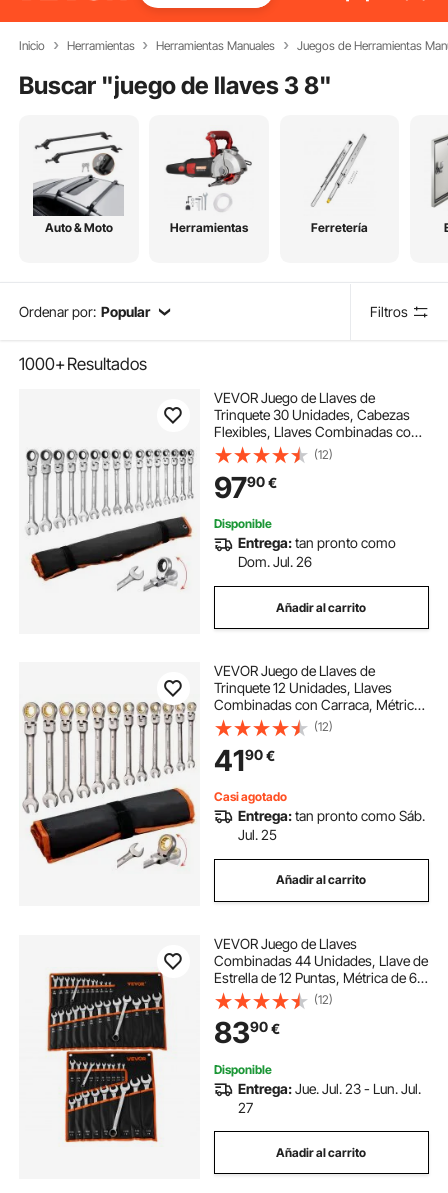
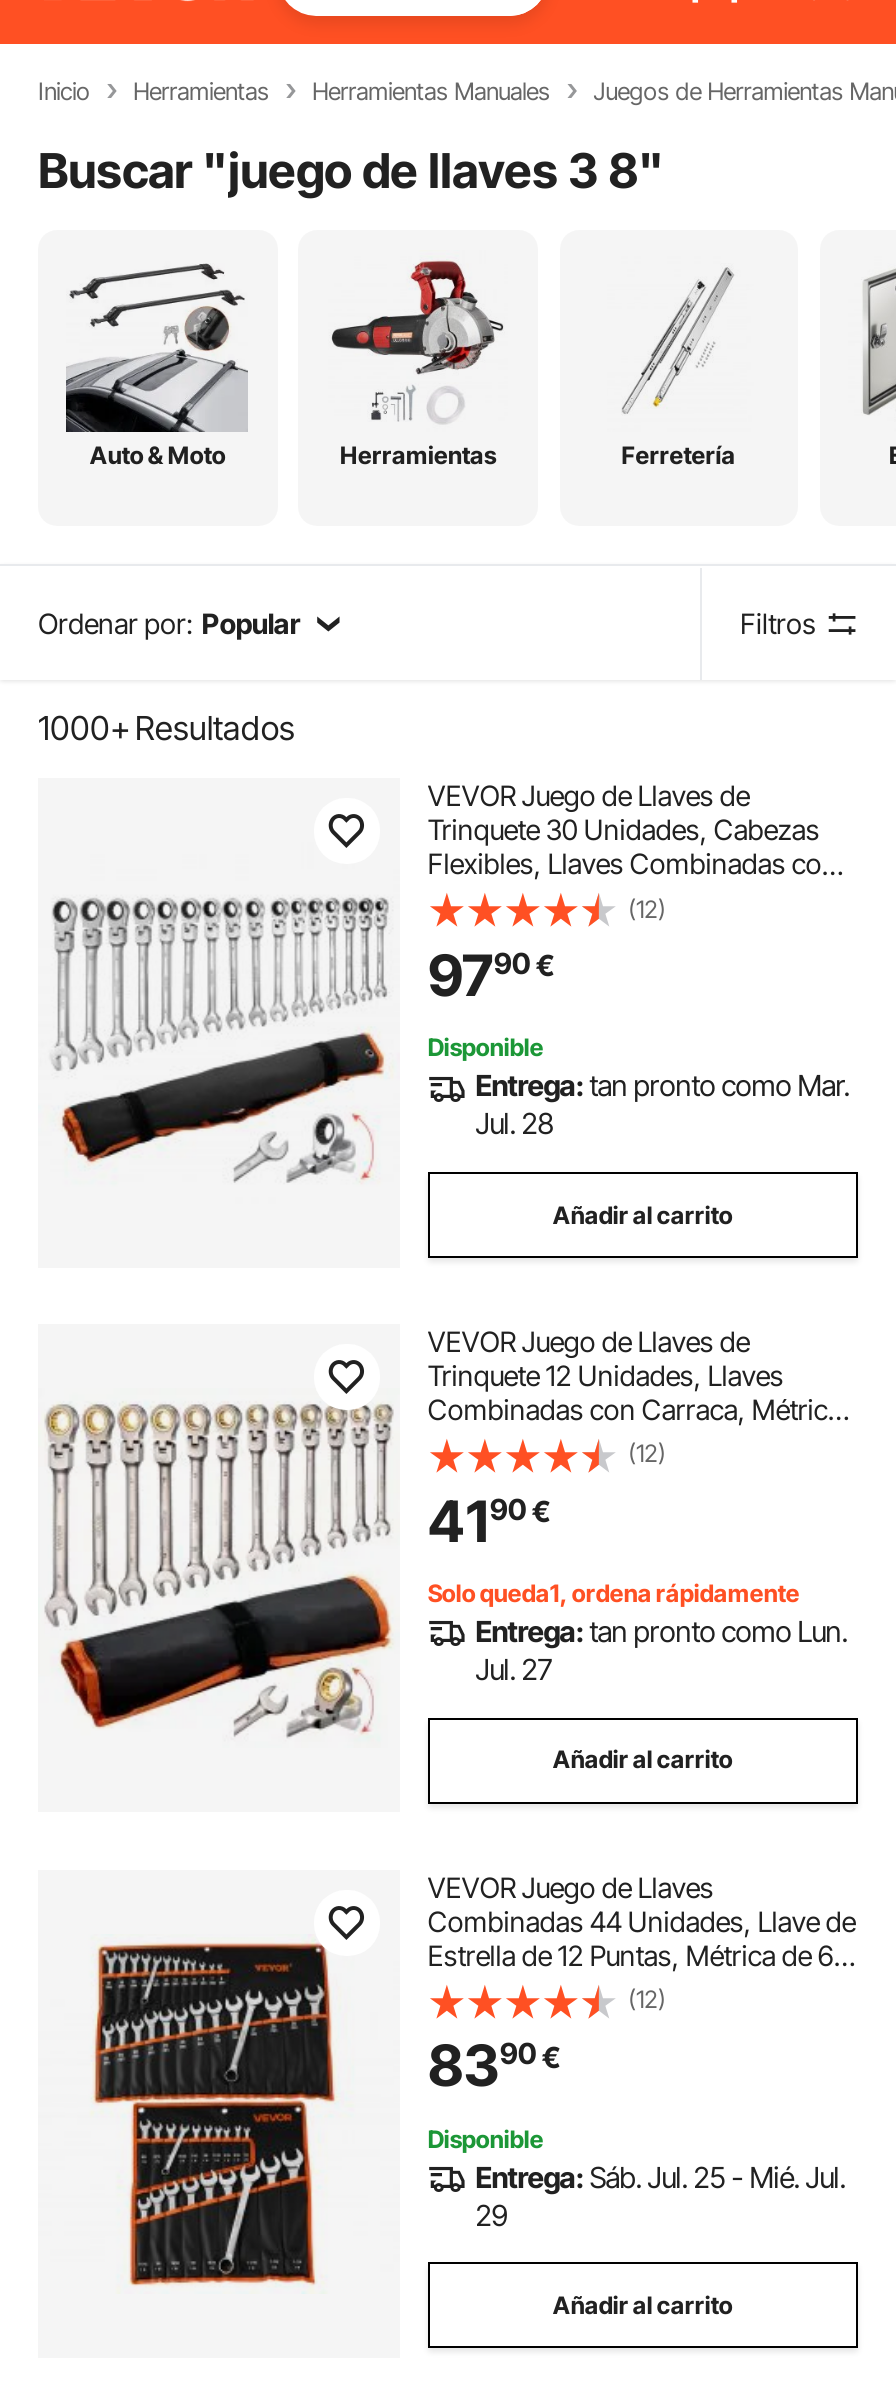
- Entrega: tan pronto como
- Dom. Jul. 26
+ Entrega: tan pronto como Mar.
+ Jul. 28

- Casi agotado
- Entrega: tan pronto como Sáb.
- Jul. 25
+ Solo queda1, ordena rápidamente
+ Entrega: tan pronto como Lun.
+ Jul. 27

- Entrega: Jue. Jul. 23 - Lun. Jul.
+ Entrega: Sáb. Jul. 25 - Mié. Jul.

- 27
+ 29
